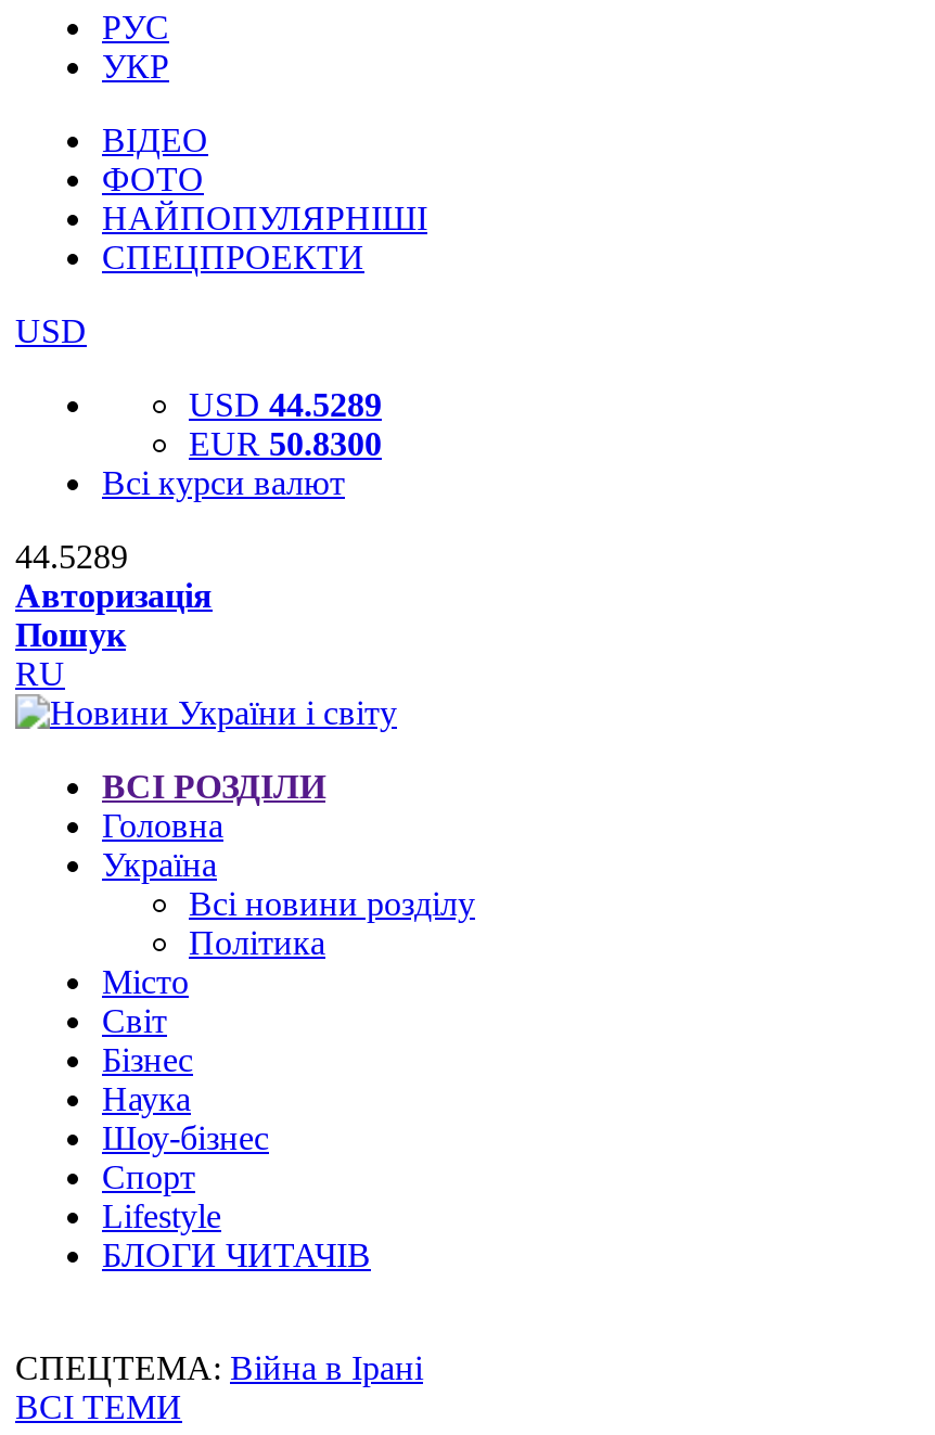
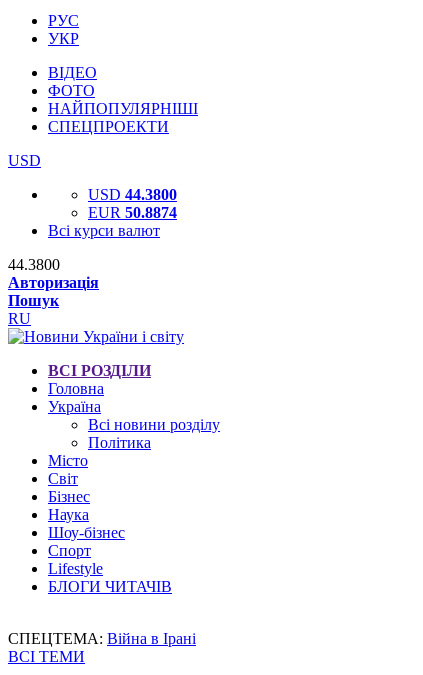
- USD 44.5289
+ USD 44.3800

- EUR 50.8300
+ EUR 50.8874

- 44.5289
+ 44.3800
